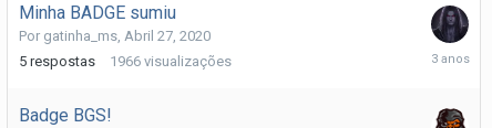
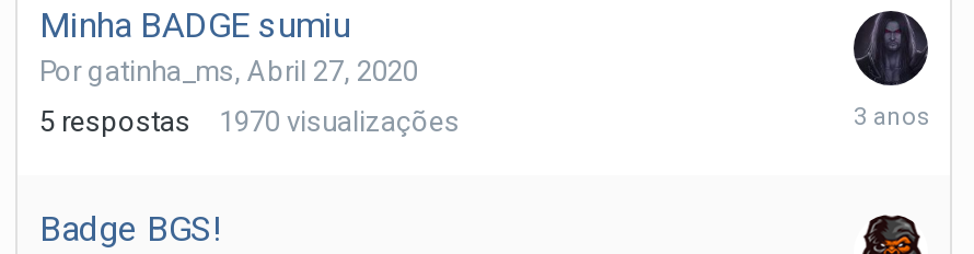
- 1966 visualizações
+ 1970 visualizações
